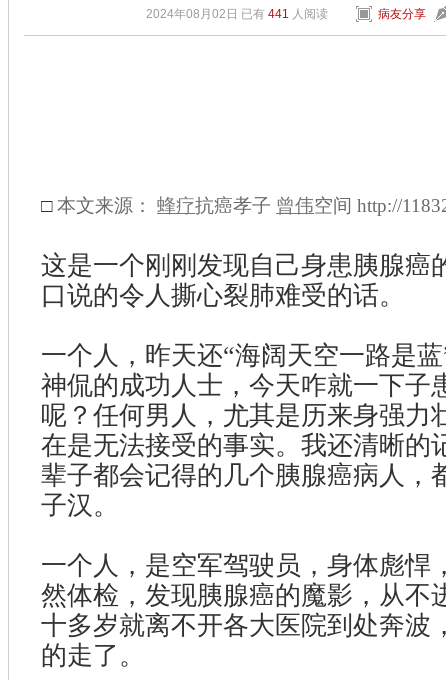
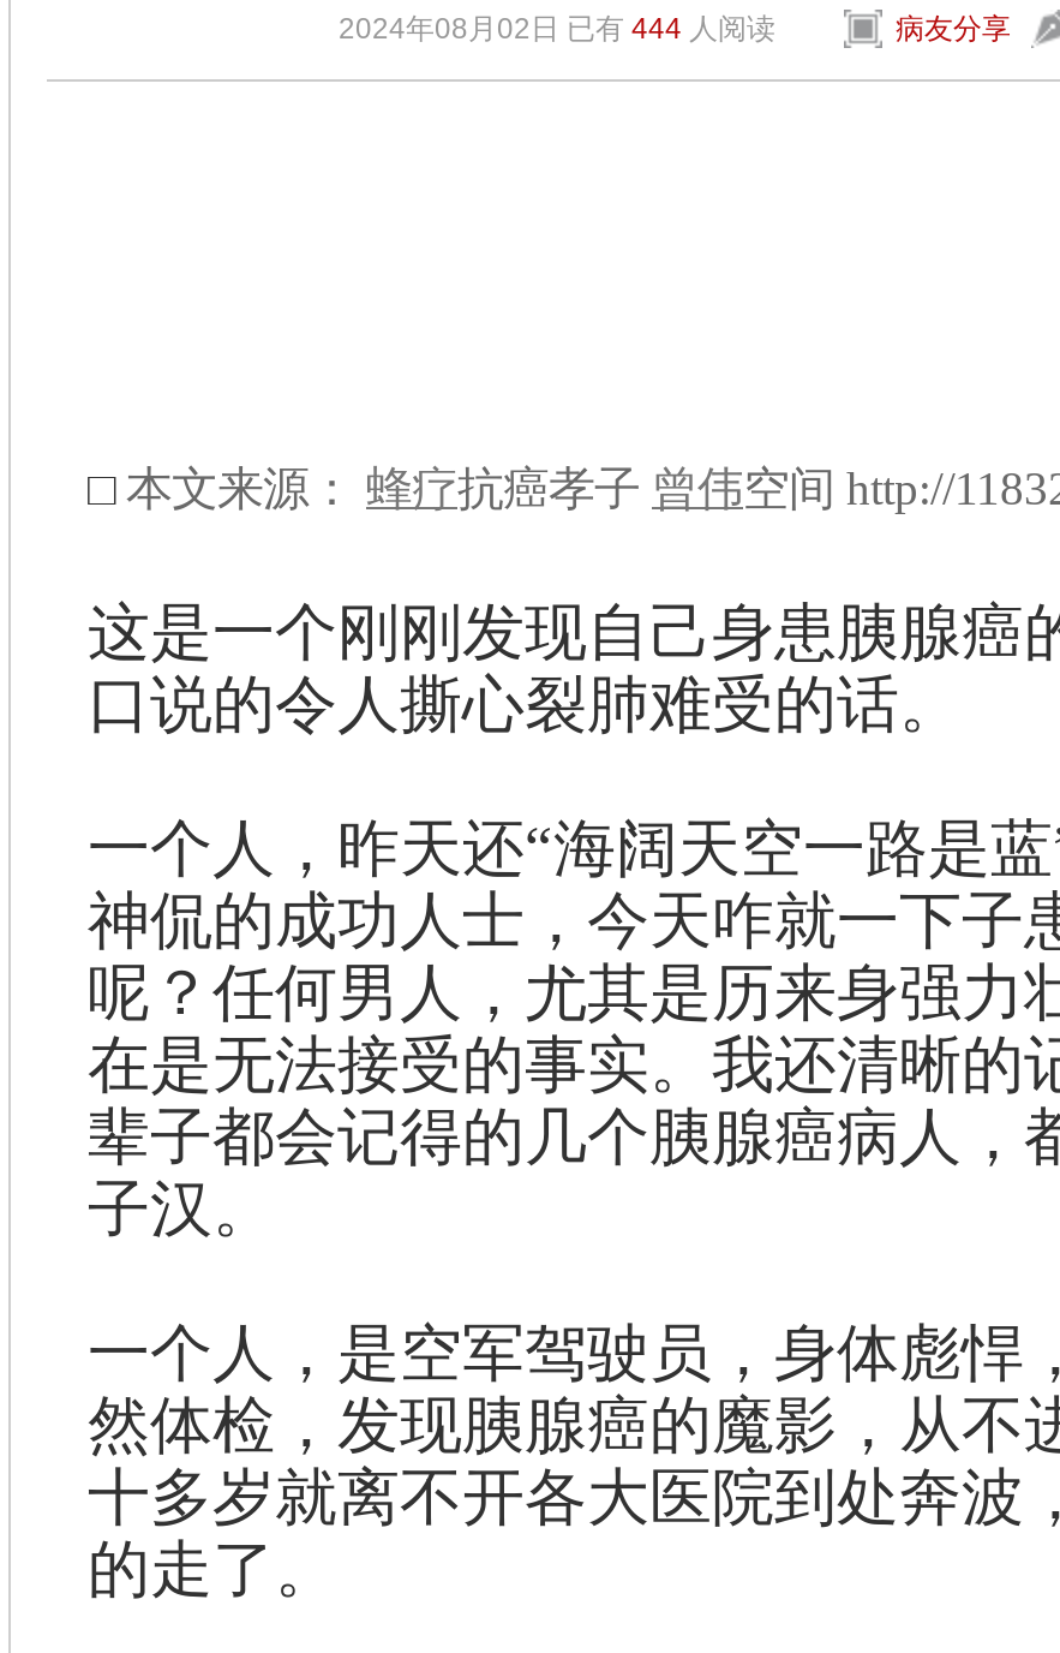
- 2024年08月02日 已有 441人阅读
+ 2024年08月02日 已有 444人阅读
